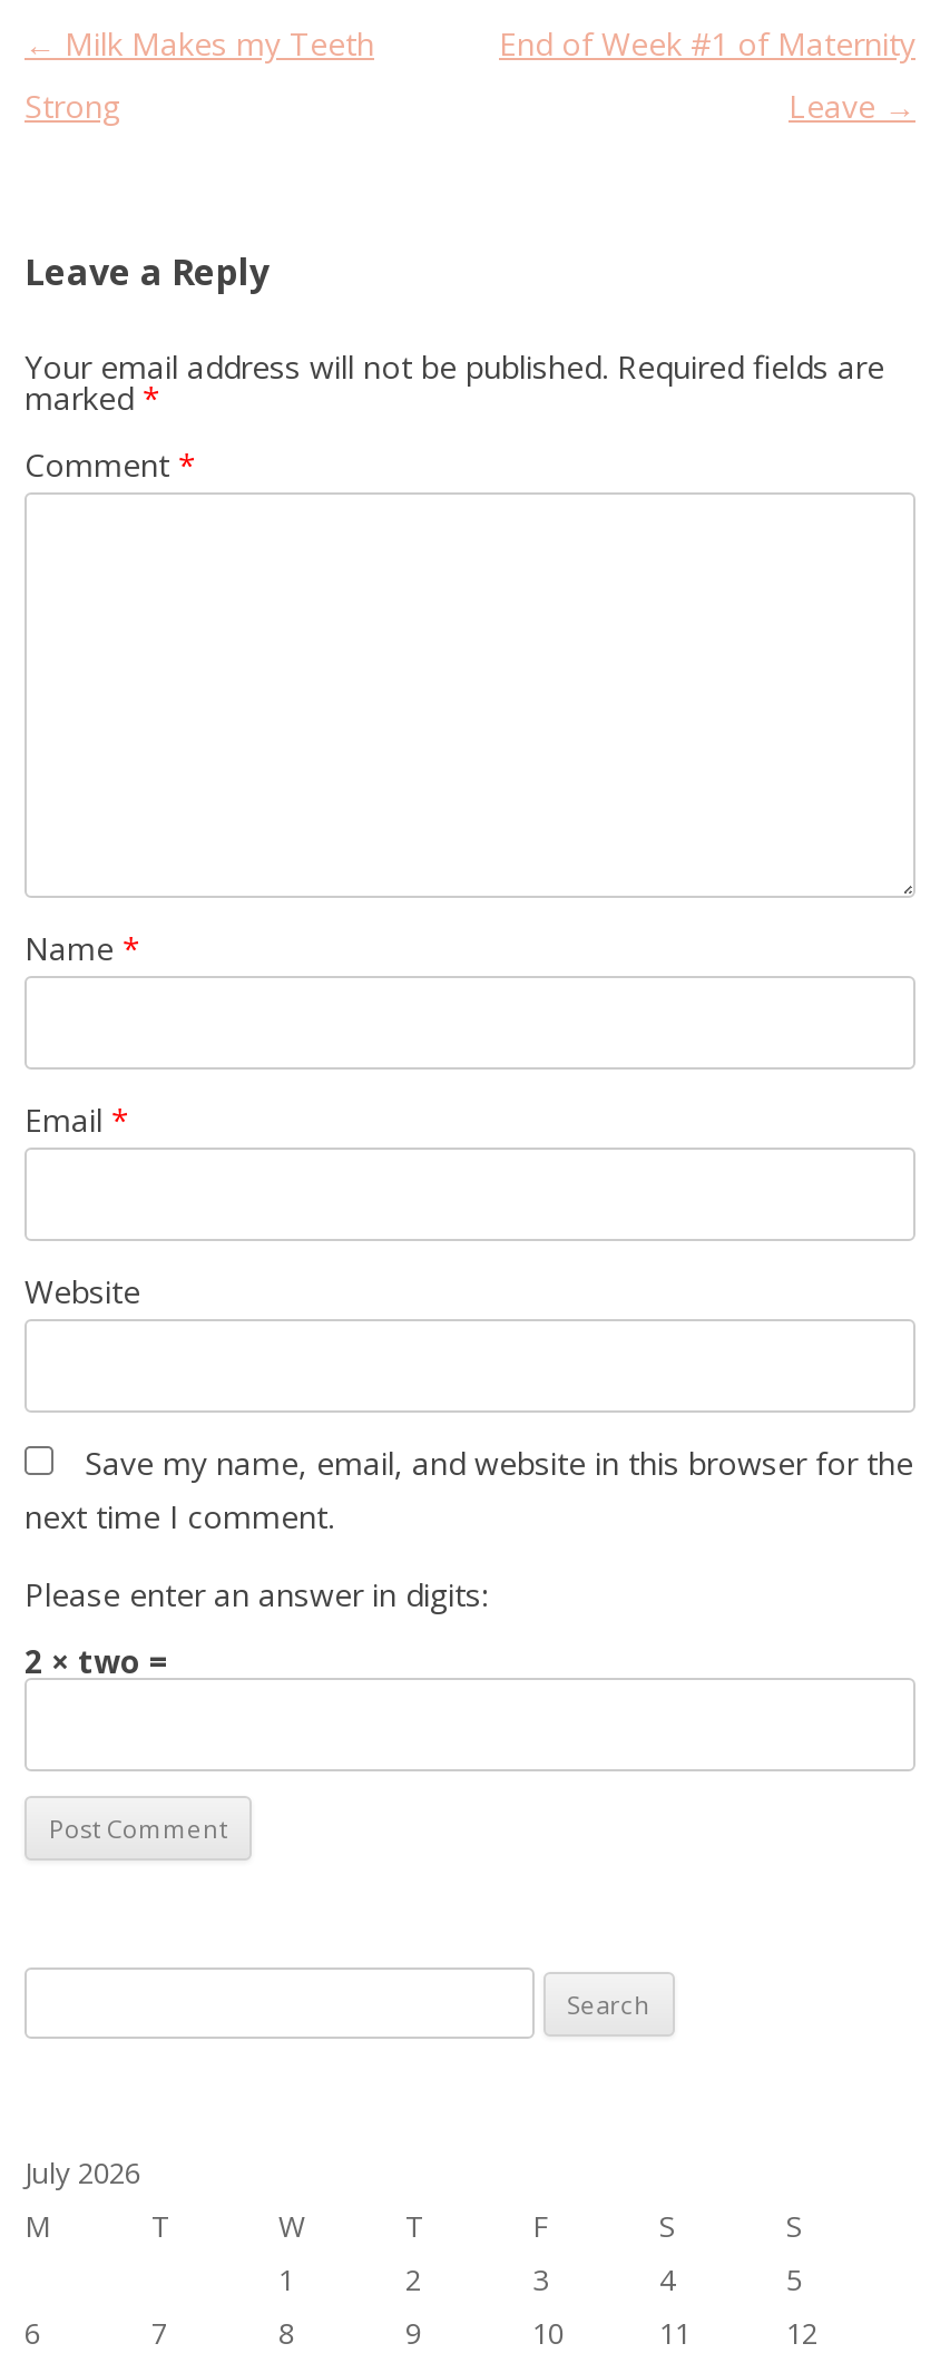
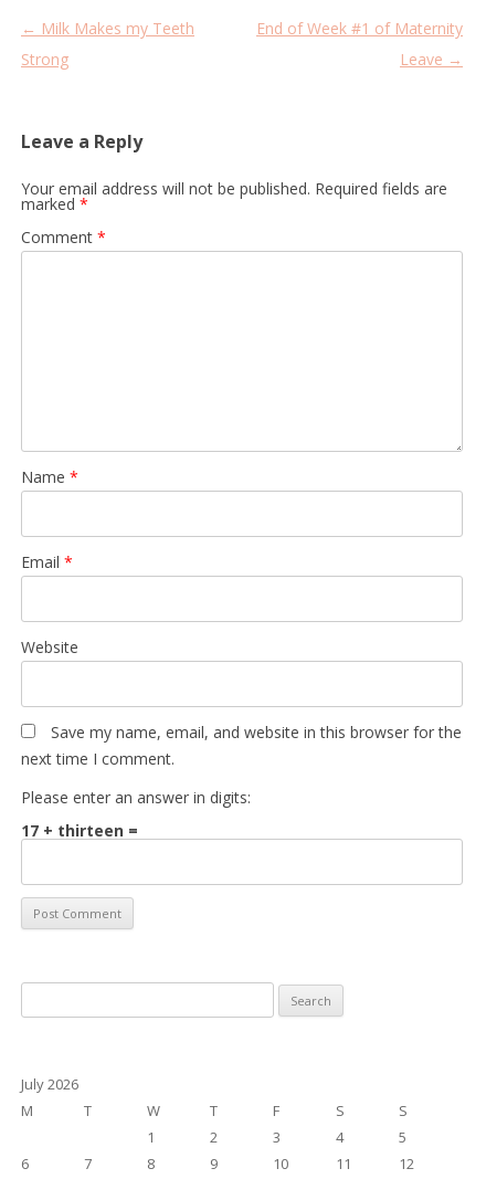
- 2 × two =
+ 17 + thirteen =
